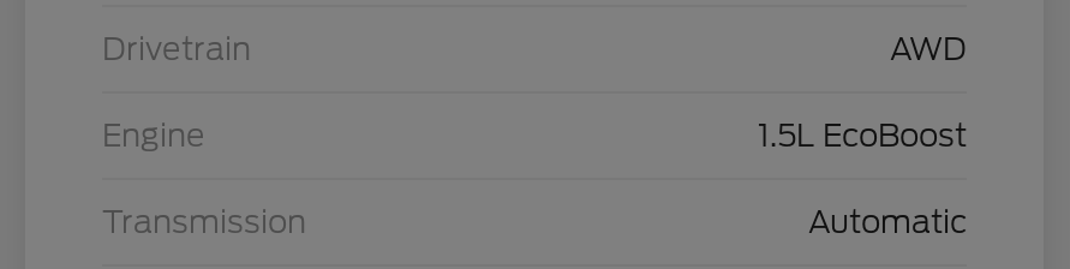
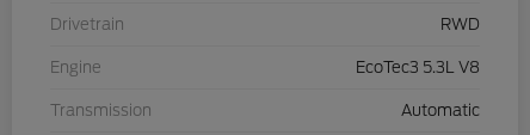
- AWD
+ RWD

- 1.5L EcoBoost
+ EcoTec3 5.3L V8
